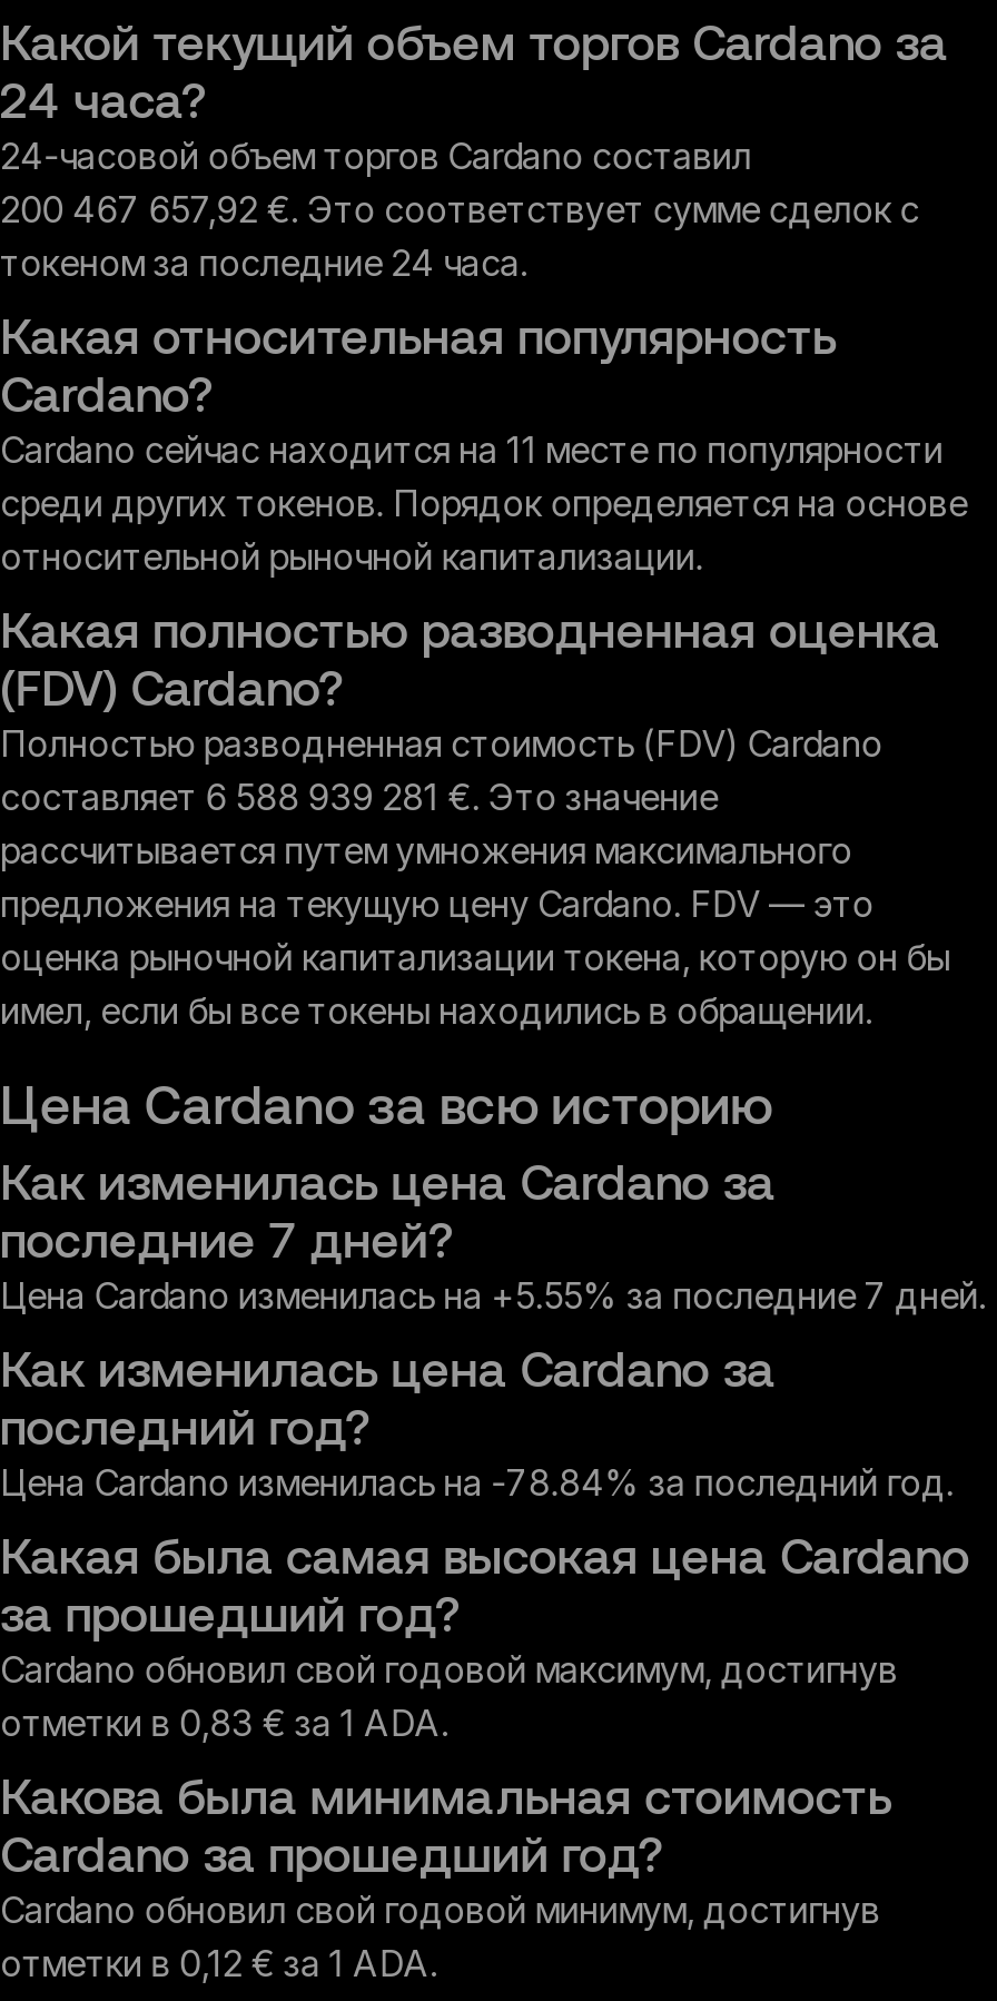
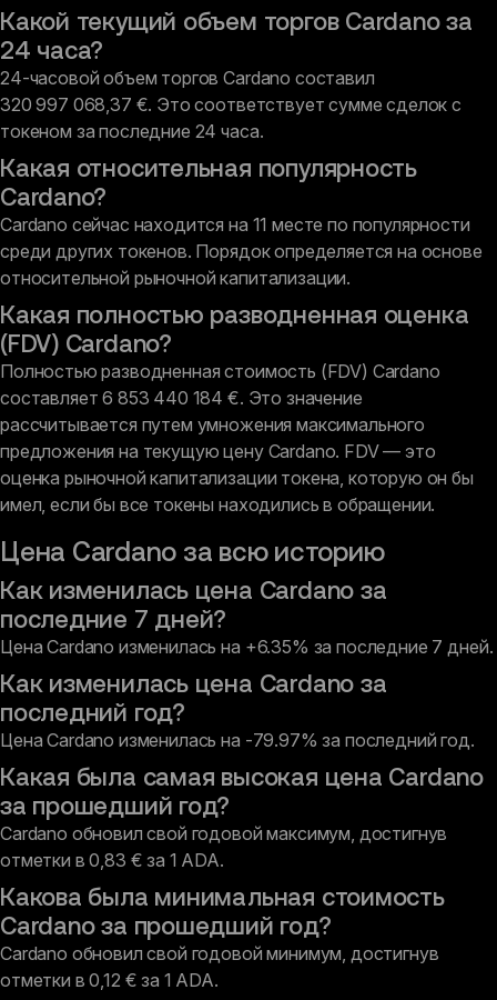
- 200 467 657,92 €. Это соответствует сумме сделок с
+ 320 997 068,37 €. Это соответствует сумме сделок с

- составляет 6 588 939 281 €. Это значение
+ составляет 6 853 440 184 €. Это значение

- Цена Cardano изменилась на +5.55% за последние 7 дней.
+ Цена Cardano изменилась на +6.35% за последние 7 дней.

- Цена Cardano изменилась на -78.84% за последний год.
+ Цена Cardano изменилась на -79.97% за последний год.
